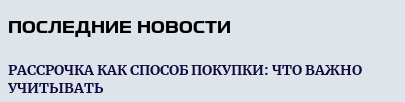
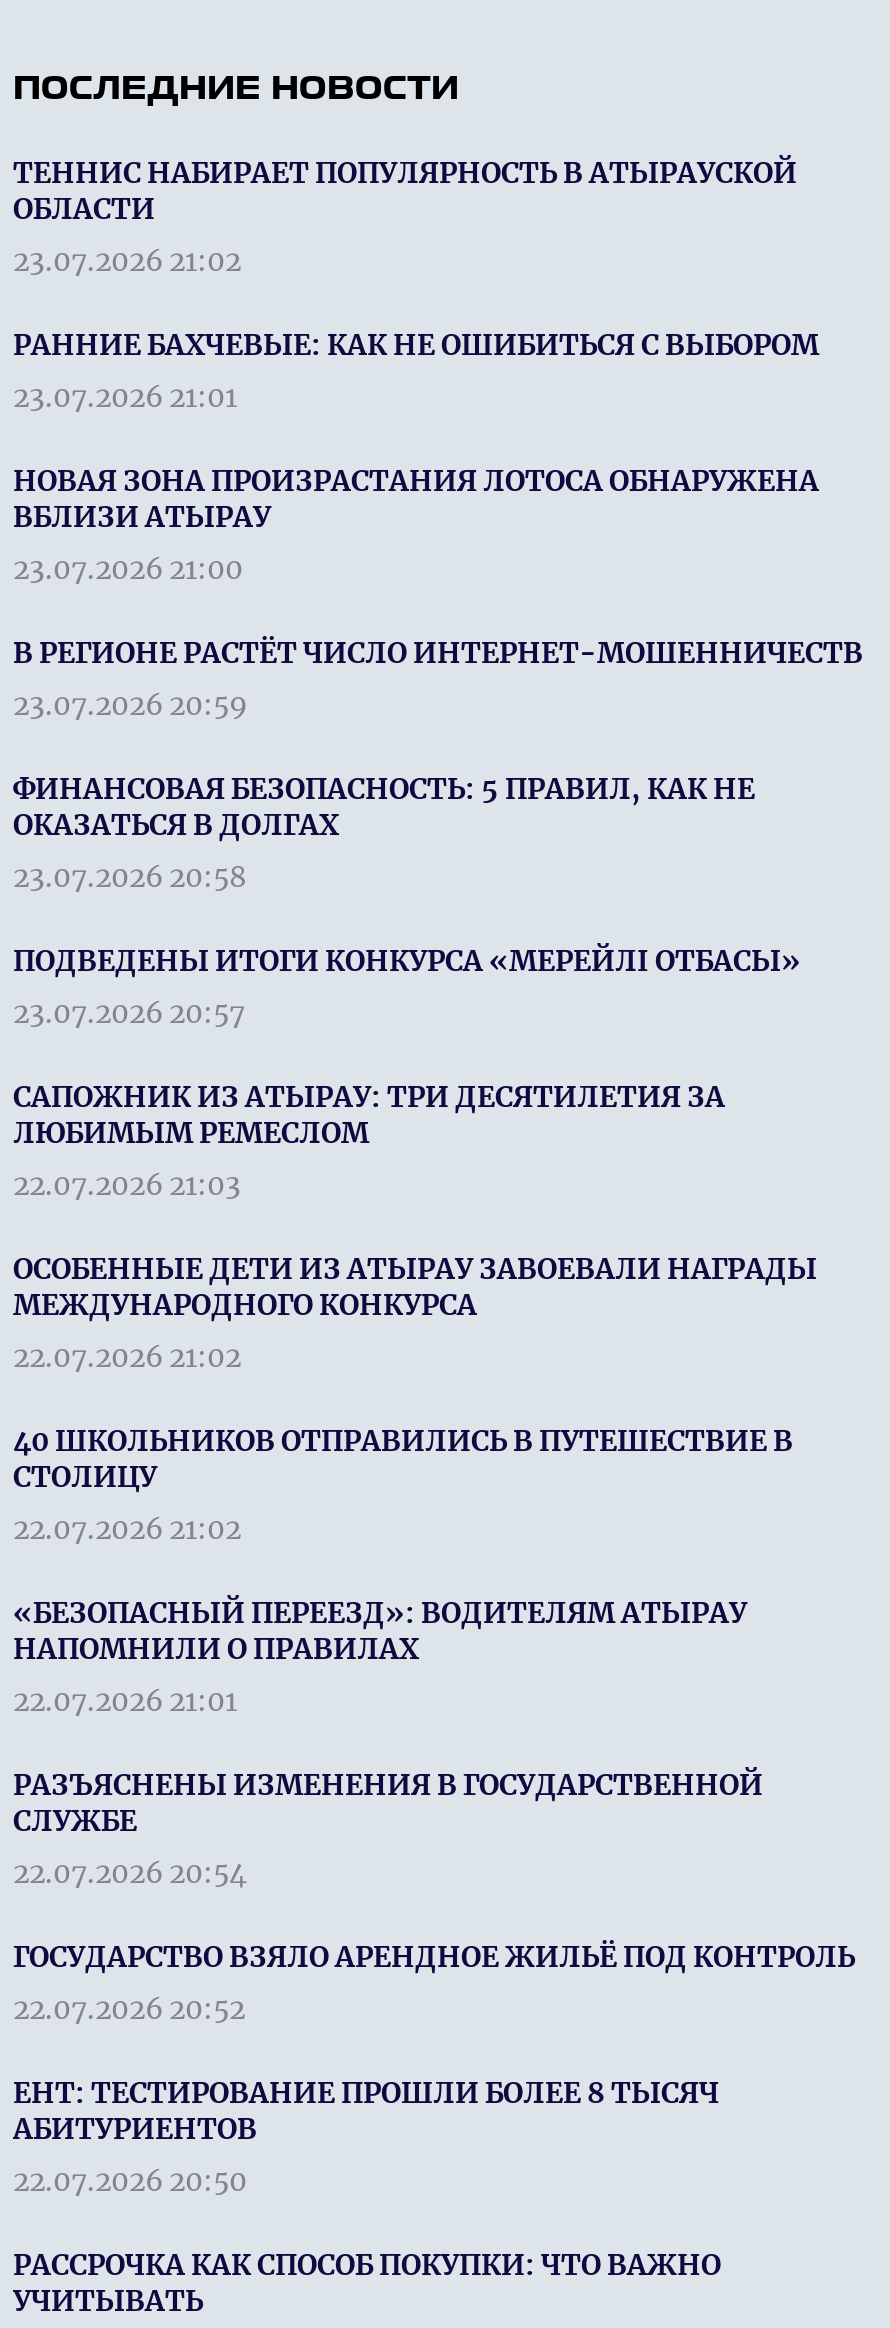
+ ТЕННИС НАБИРАЕТ ПОПУЛЯРНОСТЬ В АТЫРАУСКОЙ
+ ОБЛАСТИ
+ 23.07.2026 21:02
+ РАННИЕ БАХЧЕВЫЕ: КАК НЕ ОШИБИТЬСЯ С ВЫБОРОМ
+ 23.07.2026 21:01
+ НОВАЯ ЗОНА ПРОИЗРАСТАНИЯ ЛОТОСА ОБНАРУЖЕНА
+ ВБЛИЗИ АТЫРАУ
+ 23.07.2026 21:00
+ В РЕГИОНЕ РАСТЁТ ЧИСЛО ИНТЕРНЕТ-МОШЕННИЧЕСТВ
+ 23.07.2026 20:59
+ ФИНАНСОВАЯ БЕЗОПАСНОСТЬ: 5 ПРАВИЛ, КАК НЕ
+ ОКАЗАТЬСЯ В ДОЛГАХ
+ 23.07.2026 20:58
+ ПОДВЕДЕНЫ ИТОГИ КОНКУРСА «МЕРЕЙЛІ ОТБАСЫ»
+ 23.07.2026 20:57
+ САПОЖНИК ИЗ АТЫРАУ: ТРИ ДЕСЯТИЛЕТИЯ ЗА
+ ЛЮБИМЫМ РЕМЕСЛОМ
+ 22.07.2026 21:03
+ ОСОБЕННЫЕ ДЕТИ ИЗ АТЫРАУ ЗАВОЕВАЛИ НАГРАДЫ
+ МЕЖДУНАРОДНОГО КОНКУРСА
+ 22.07.2026 21:02
+ 40 ШКОЛЬНИКОВ ОТПРАВИЛИСЬ В ПУТЕШЕСТВИЕ В
+ СТОЛИЦУ
+ 22.07.2026 21:02
+ «БЕЗОПАСНЫЙ ПЕРЕЕЗД»: ВОДИТЕЛЯМ АТЫРАУ
+ НАПОМНИЛИ О ПРАВИЛАХ
+ 22.07.2026 21:01
+ РАЗЪЯСНЕНЫ ИЗМЕНЕНИЯ В ГОСУДАРСТВЕННОЙ
+ СЛУЖБЕ
+ 22.07.2026 20:54
+ ГОСУДАРСТВО ВЗЯЛО АРЕНДНОЕ ЖИЛЬЁ ПОД КОНТРОЛЬ
+ 22.07.2026 20:52
+ ЕНТ: ТЕСТИРОВАНИЕ ПРОШЛИ БОЛЕЕ 8 ТЫСЯЧ
+ АБИТУРИЕНТОВ
+ 22.07.2026 20:50
